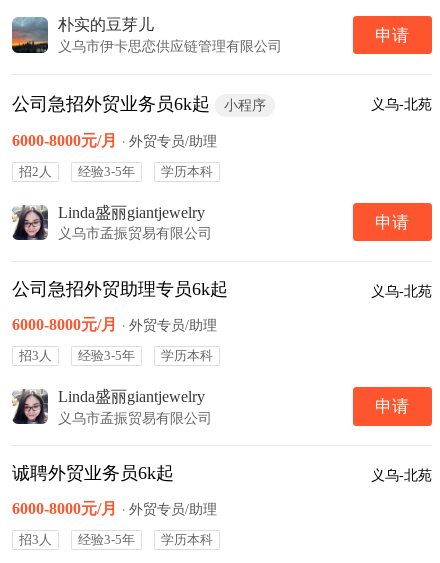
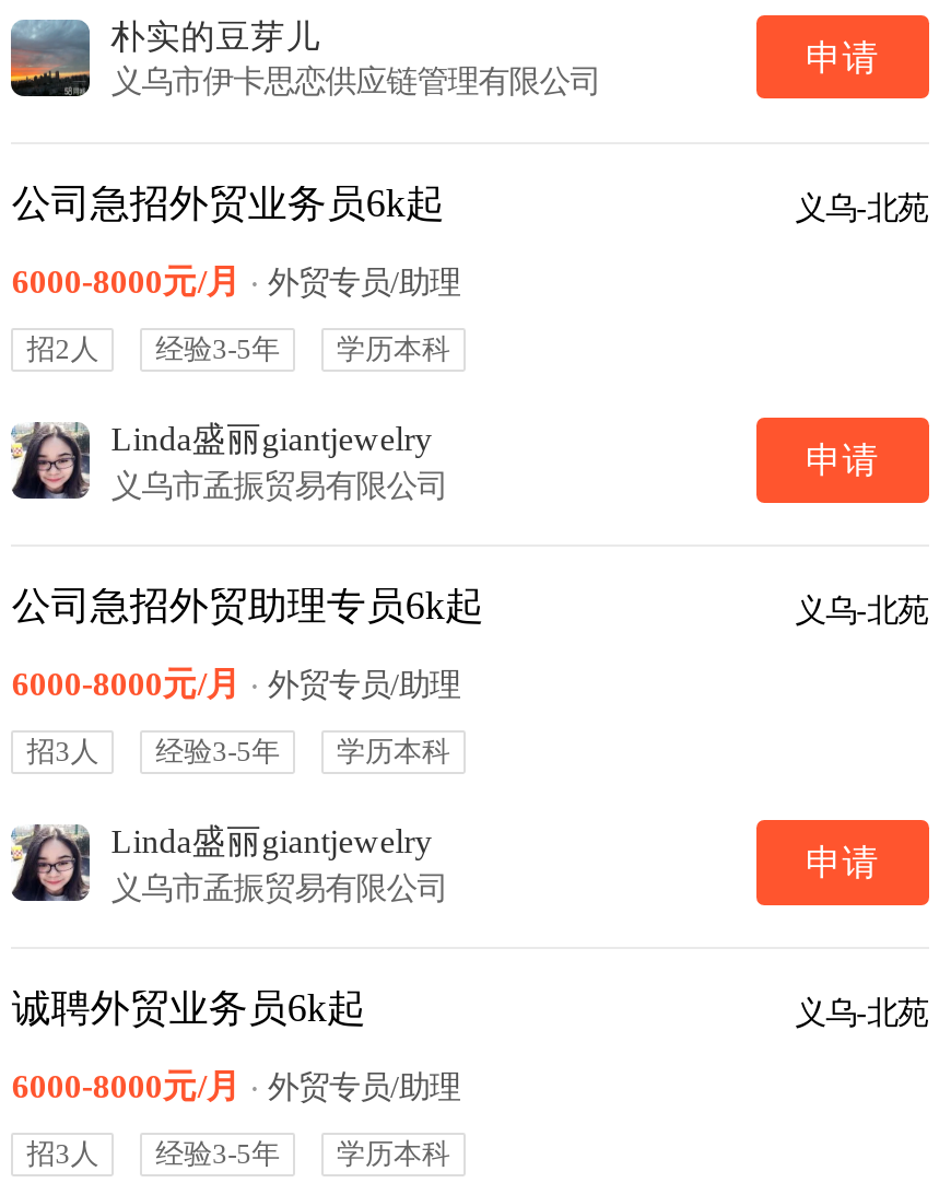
- 公司急招外贸业务员6k起 小程序
+ 公司急招外贸业务员6k起
